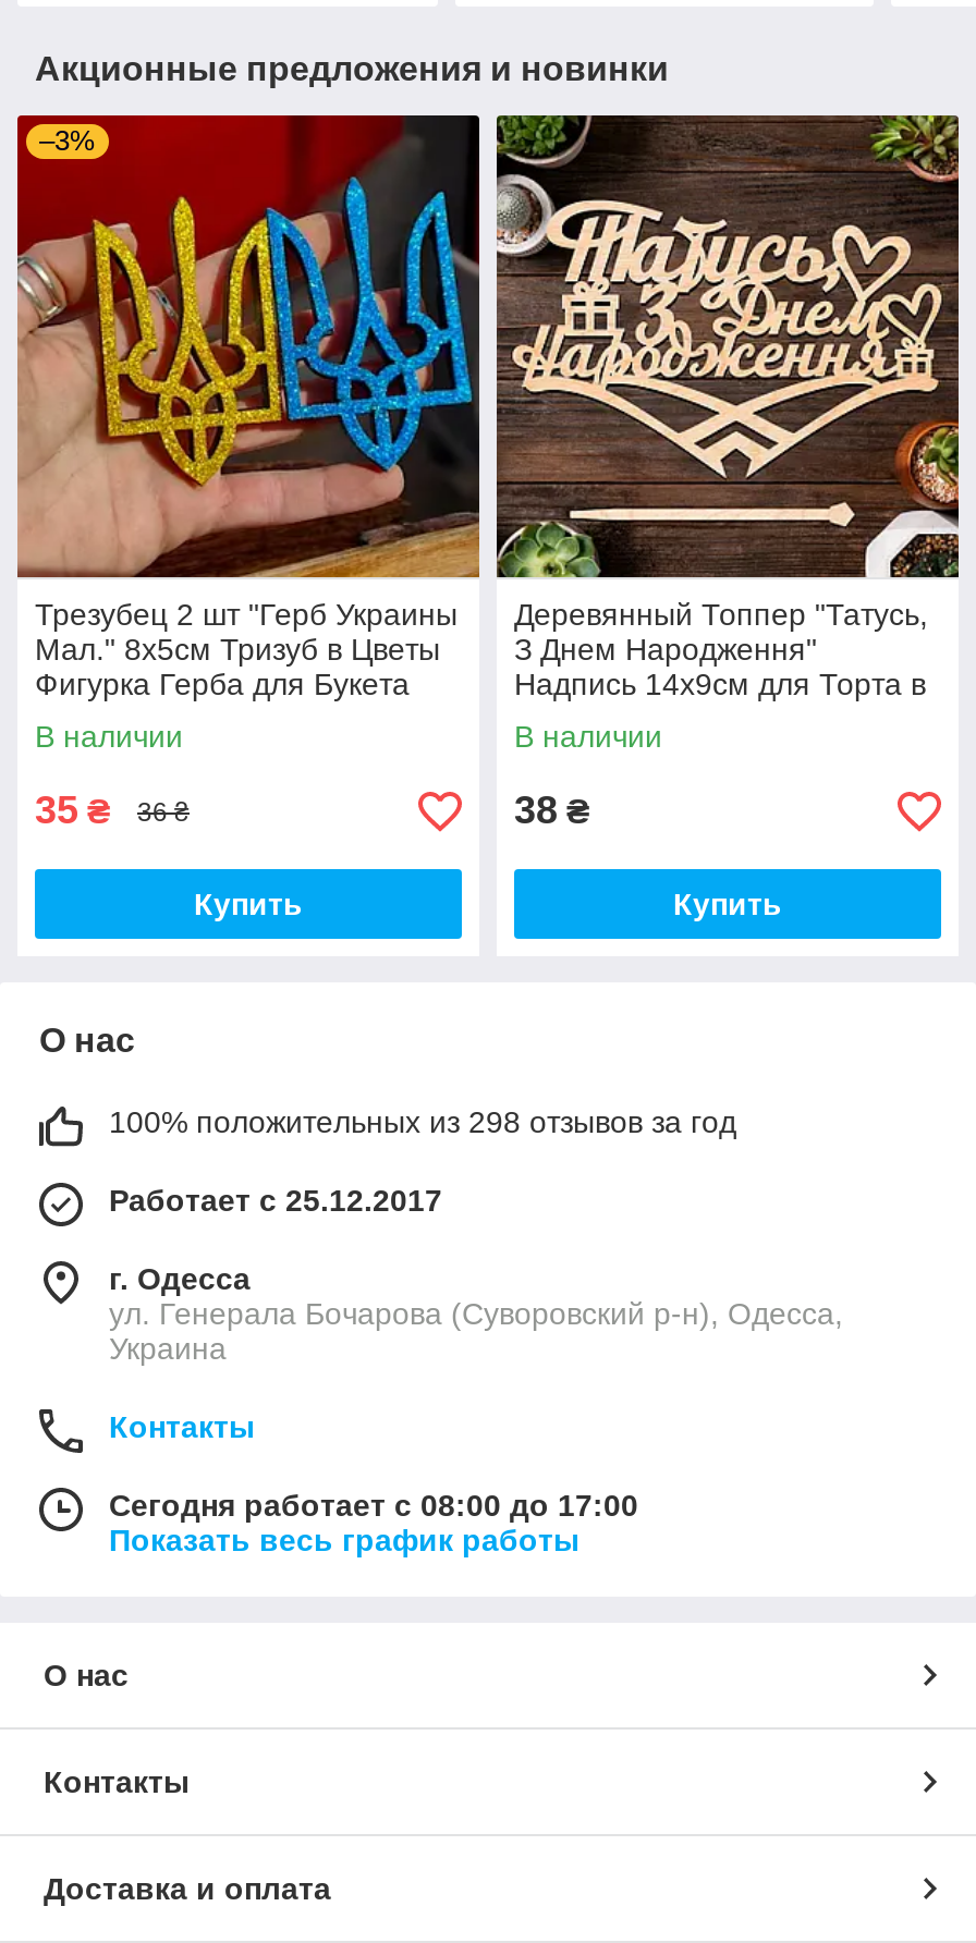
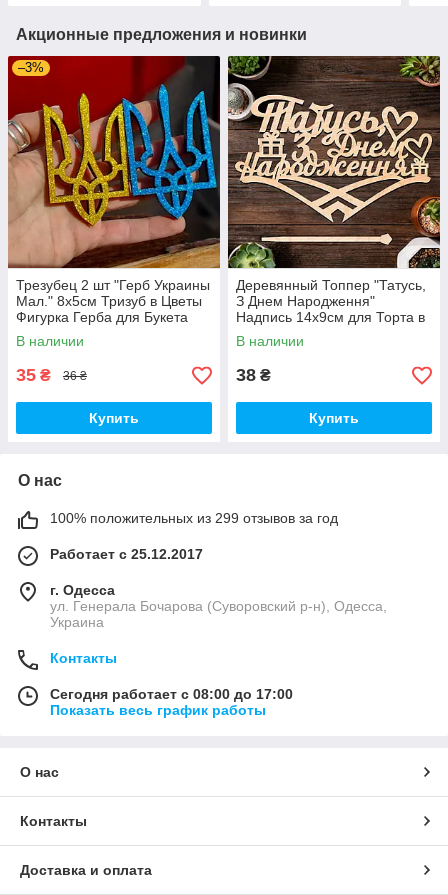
- 100% положительных из 298 отзывов за год
+ 100% положительных из 299 отзывов за год
